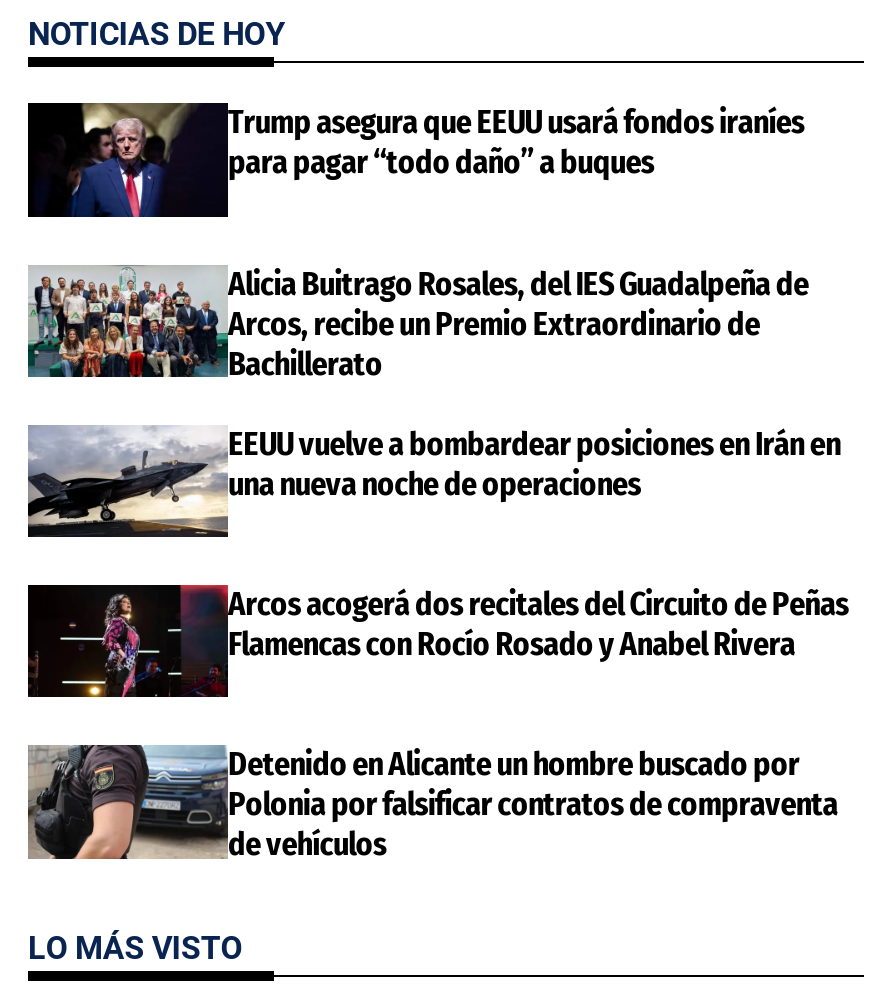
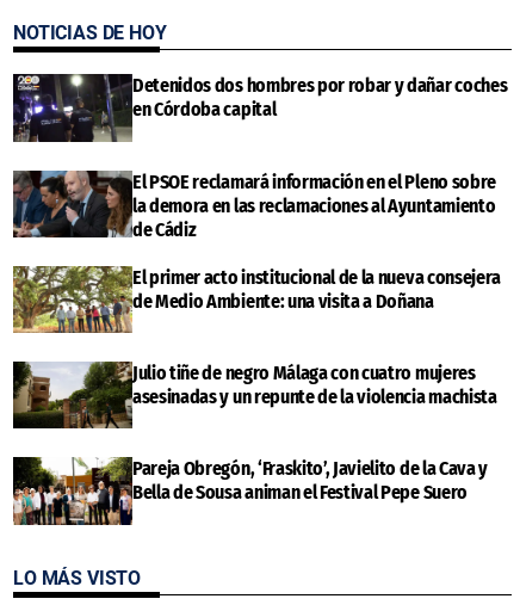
- [image]
- Trump asegura que EEUU usará fondos iraníes
- para pagar “todo daño” a buques
+ [image]
+ Detenidos dos hombres por robar y dañar coches
+ en Córdoba capital

- [image]
- Alicia Buitrago Rosales, del IES Guadalpeña de
- Arcos, recibe un Premio Extraordinario de
- Bachillerato
+ [image]
+ El PSOE reclamará información en el Pleno sobre
+ la demora en las reclamaciones al Ayuntamiento
+ de Cádiz

- [image]
- EEUU vuelve a bombardear posiciones en Irán en
- una nueva noche de operaciones
+ [image]
+ El primer acto institucional de la nueva consejera
+ de Medio Ambiente: una visita a Doñana

- [image]
- Arcos acogerá dos recitales del Circuito de Peñas
- Flamencas con Rocío Rosado y Anabel Rivera
+ [image]
+ Julio tiñe de negro Málaga con cuatro mujeres
+ asesinadas y un repunte de la violencia machista

- [image]
- Detenido en Alicante un hombre buscado por
- Polonia por falsificar contratos de compraventa
- de vehículos
+ [image]
+ Pareja Obregón, ‘Fraskito’, Javielito de la Cava y
+ Bella de Sousa animan el Festival Pepe Suero
